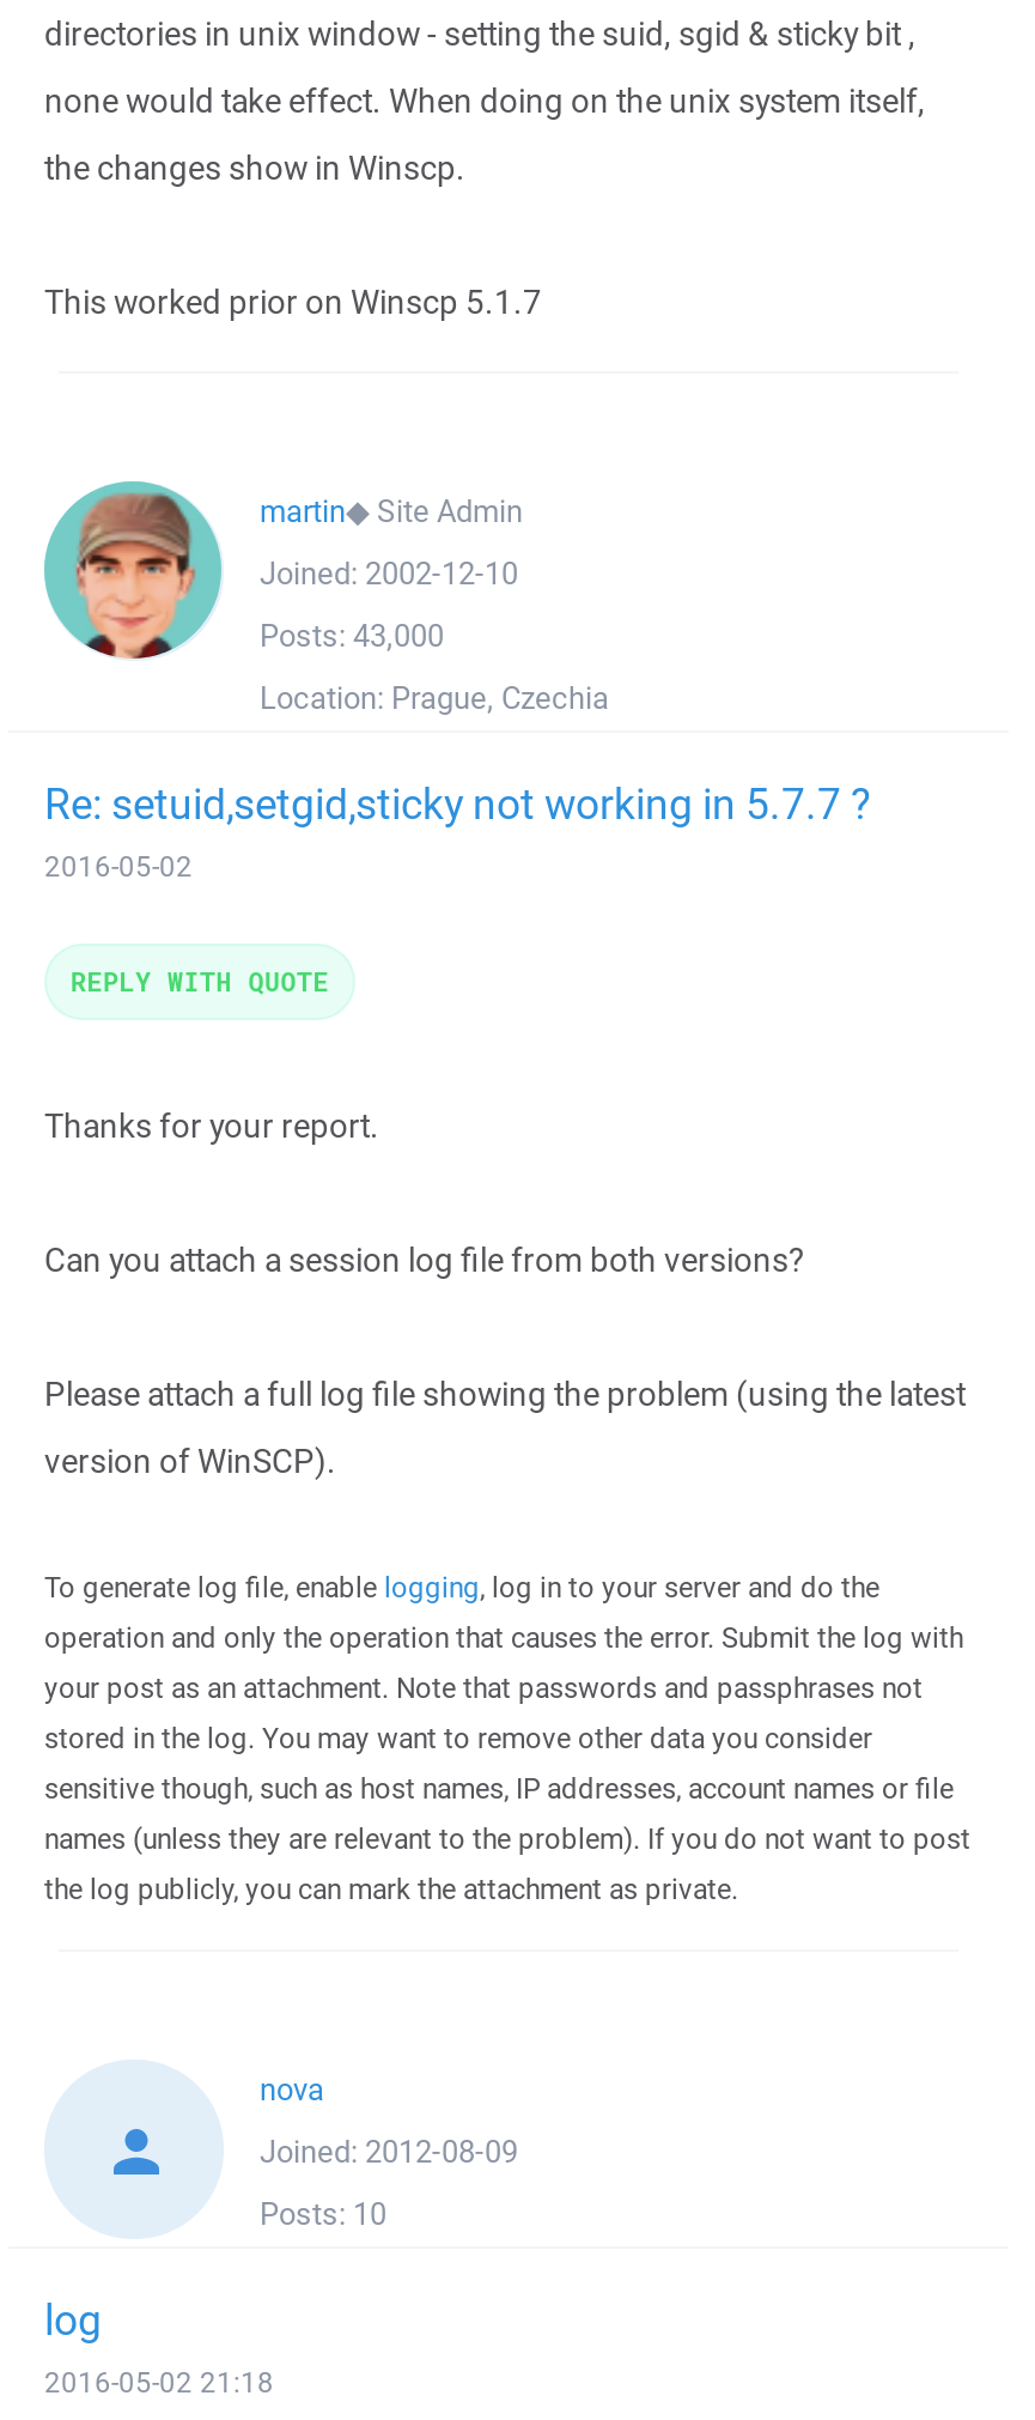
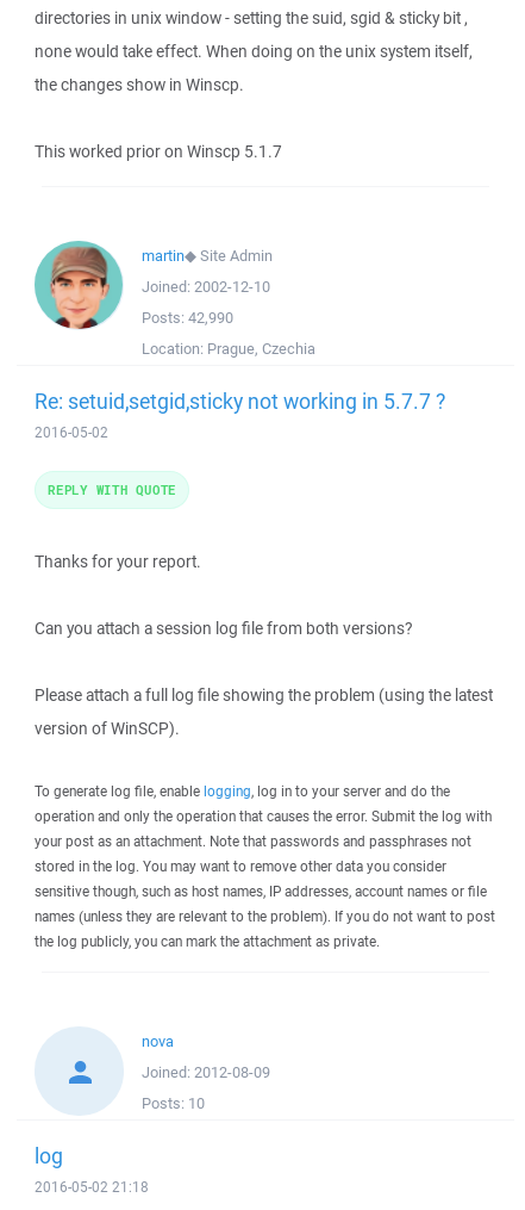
- Posts: 43,000
+ Posts: 42,990
